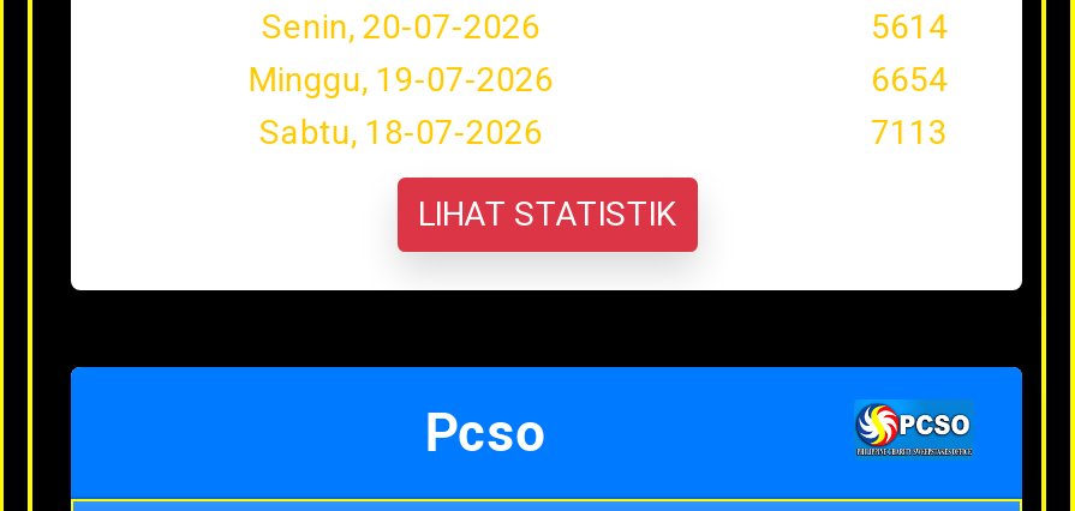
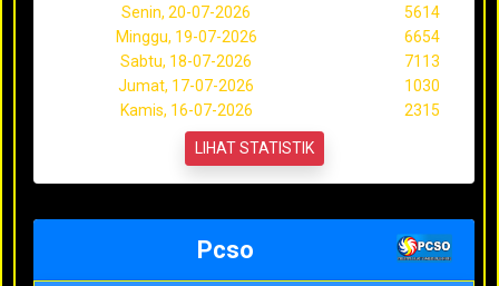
+ Jumat, 17-07-2026
+ 1030
+ Kamis, 16-07-2026
+ 2315
